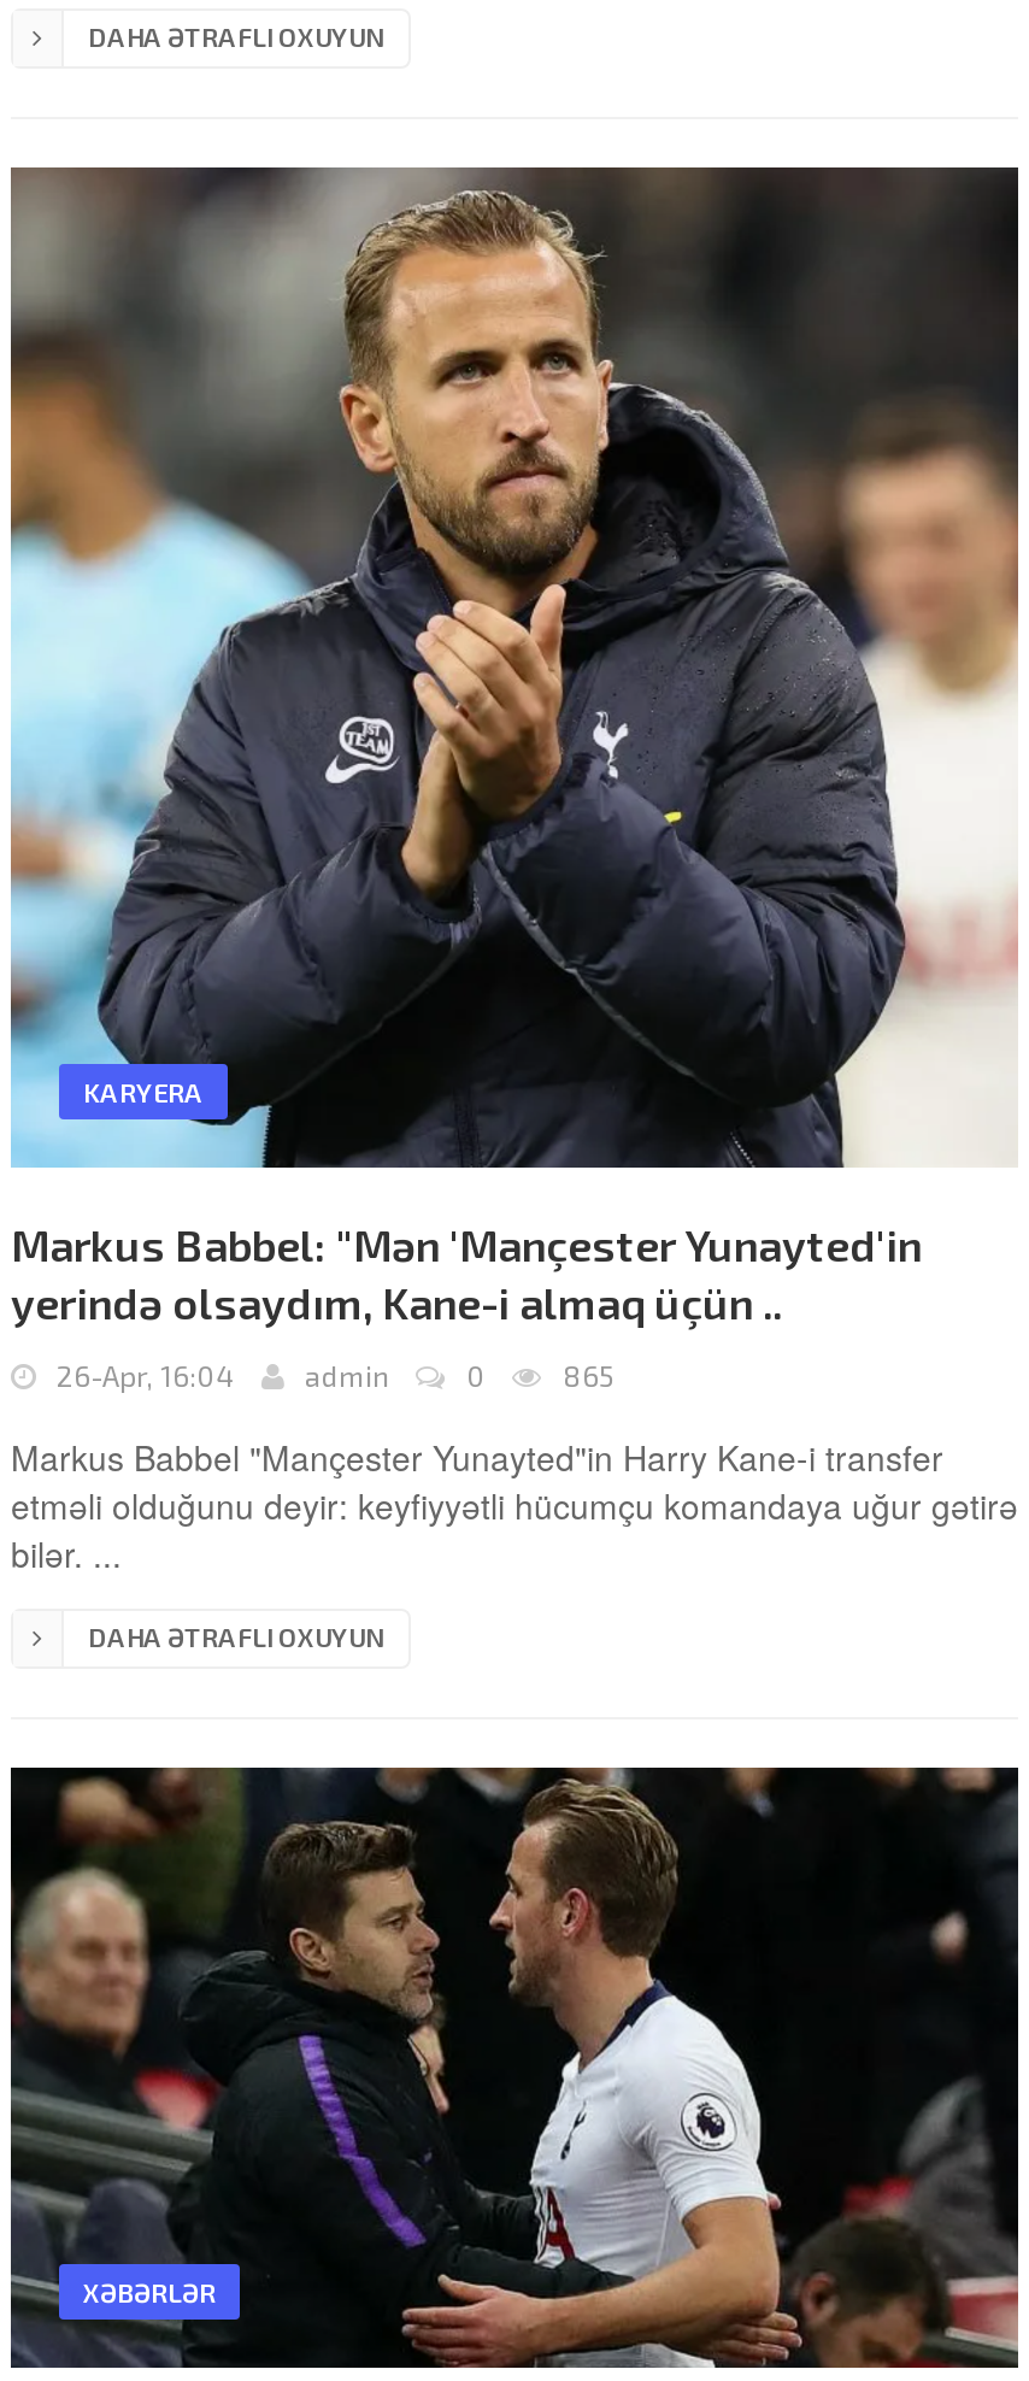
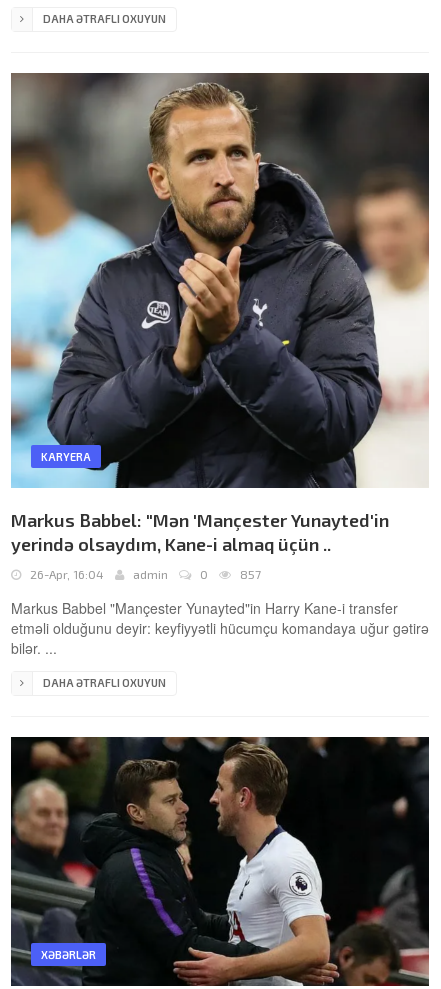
- 865
+ 857
